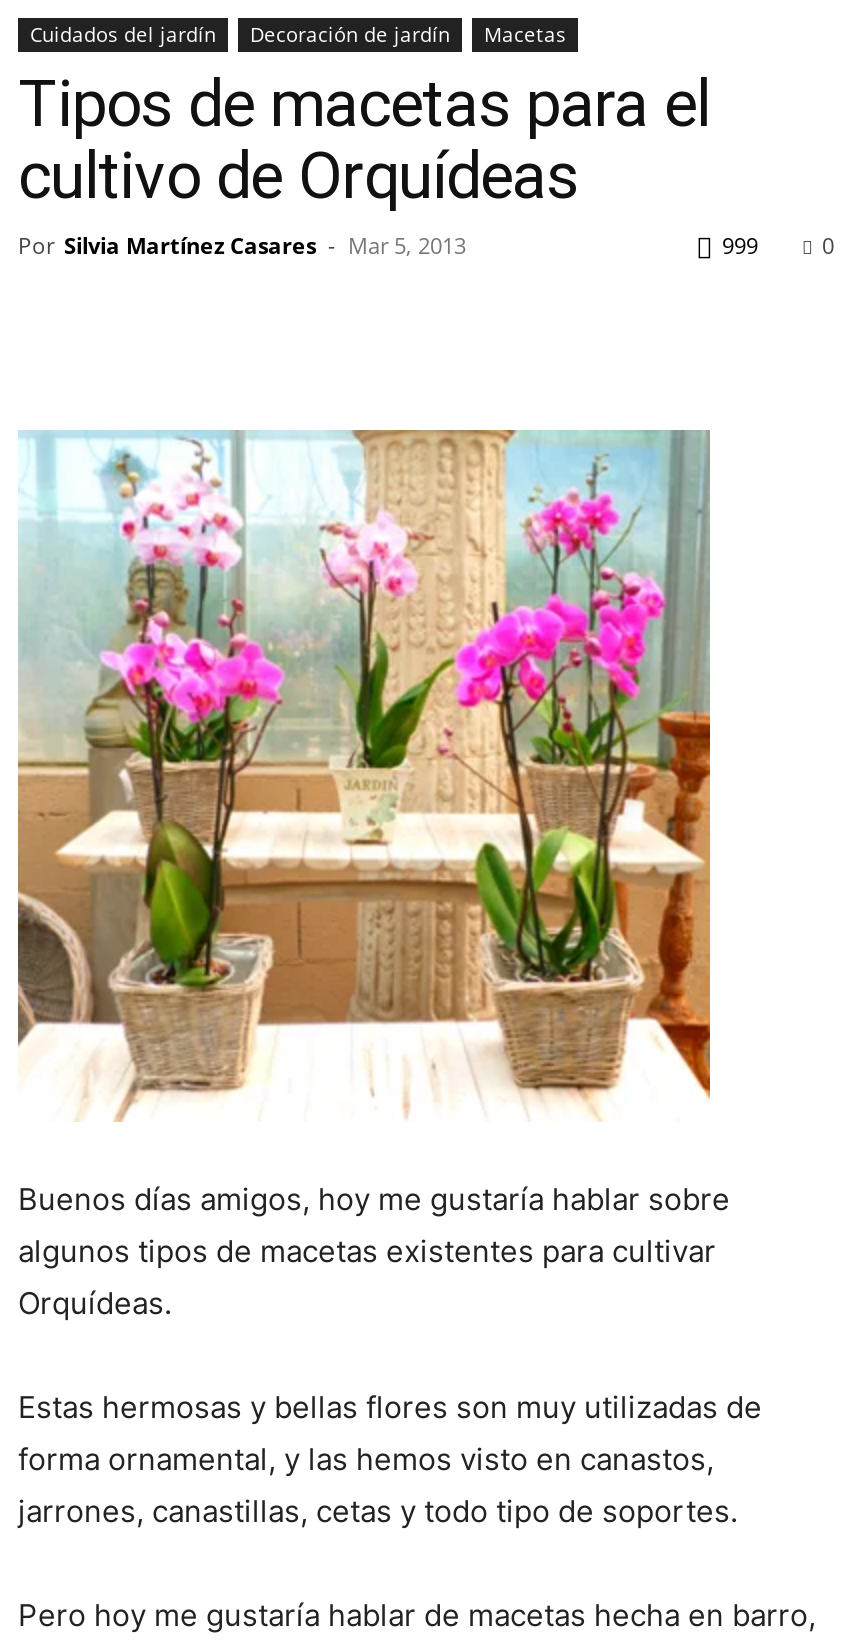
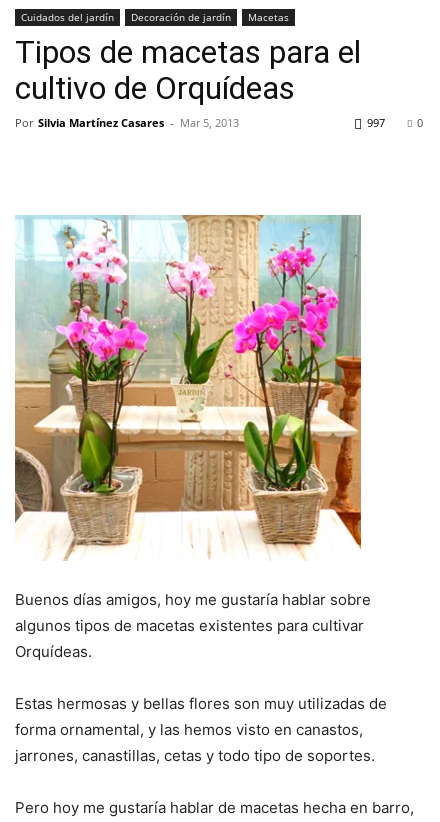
- 999
+ 997
